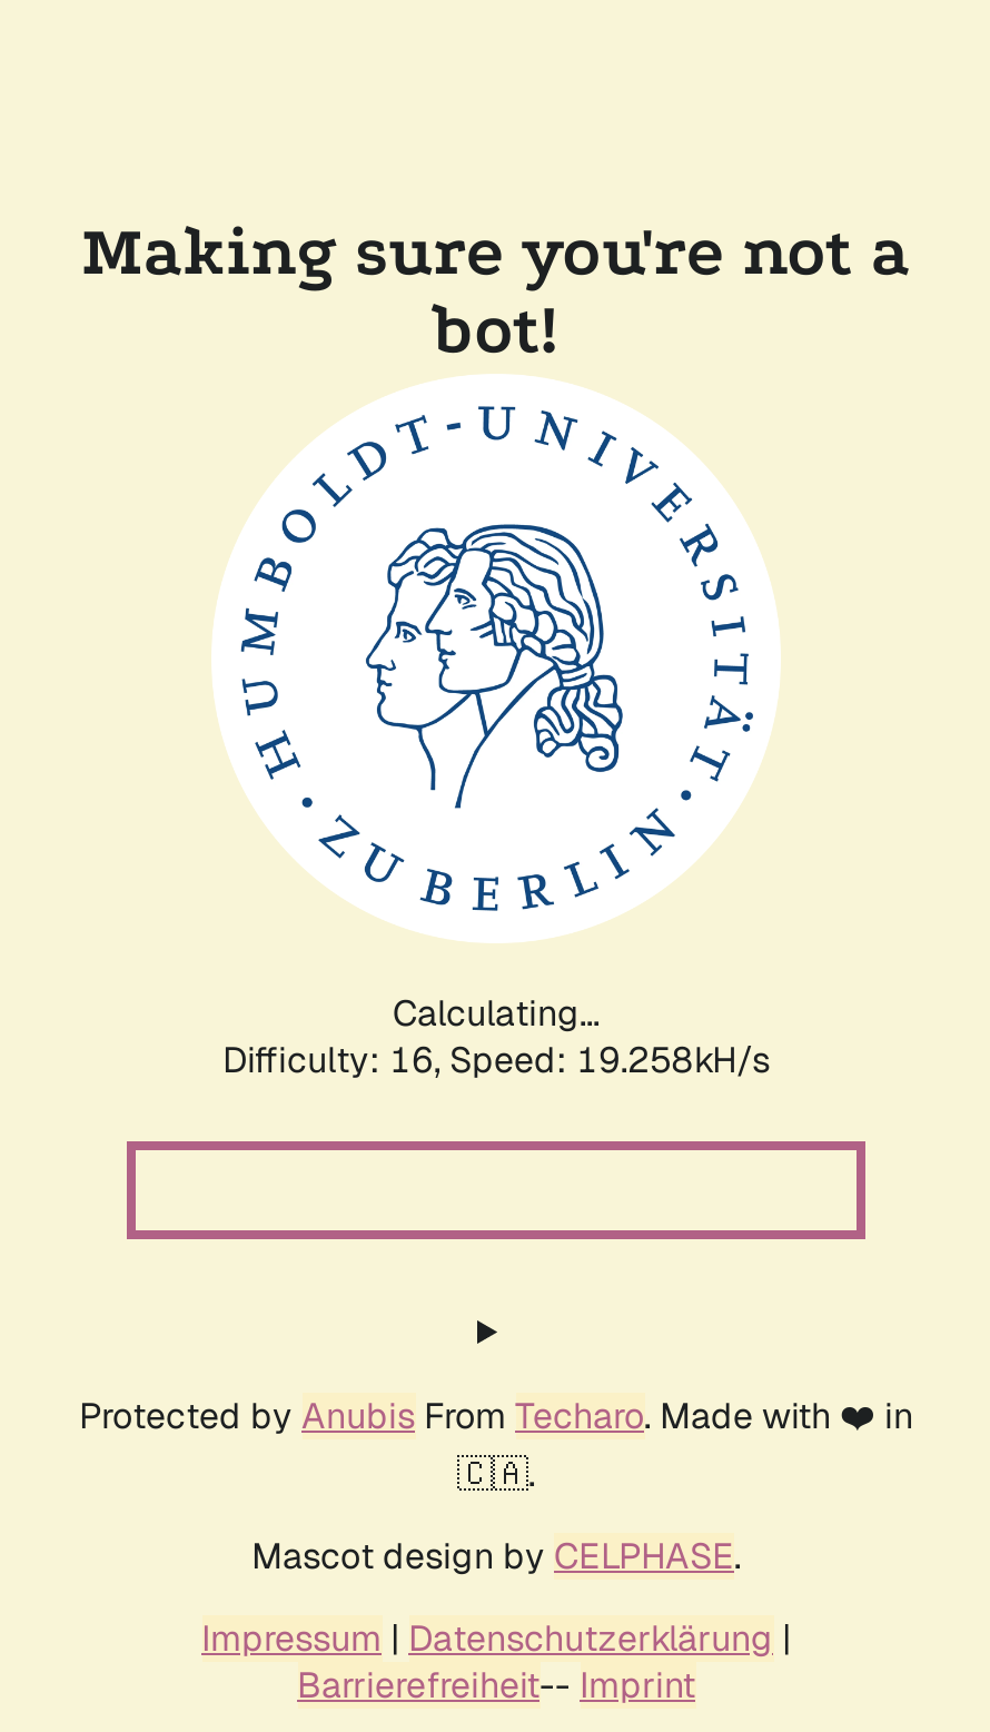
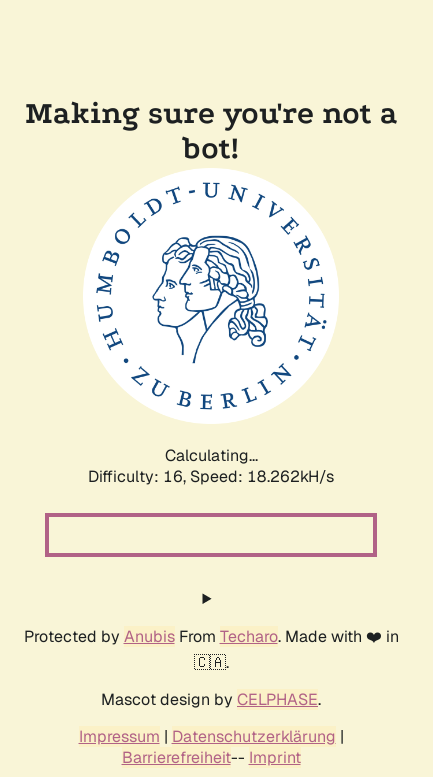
- Difficulty: 16, Speed: 19.258kH/s
+ Difficulty: 16, Speed: 18.262kH/s
